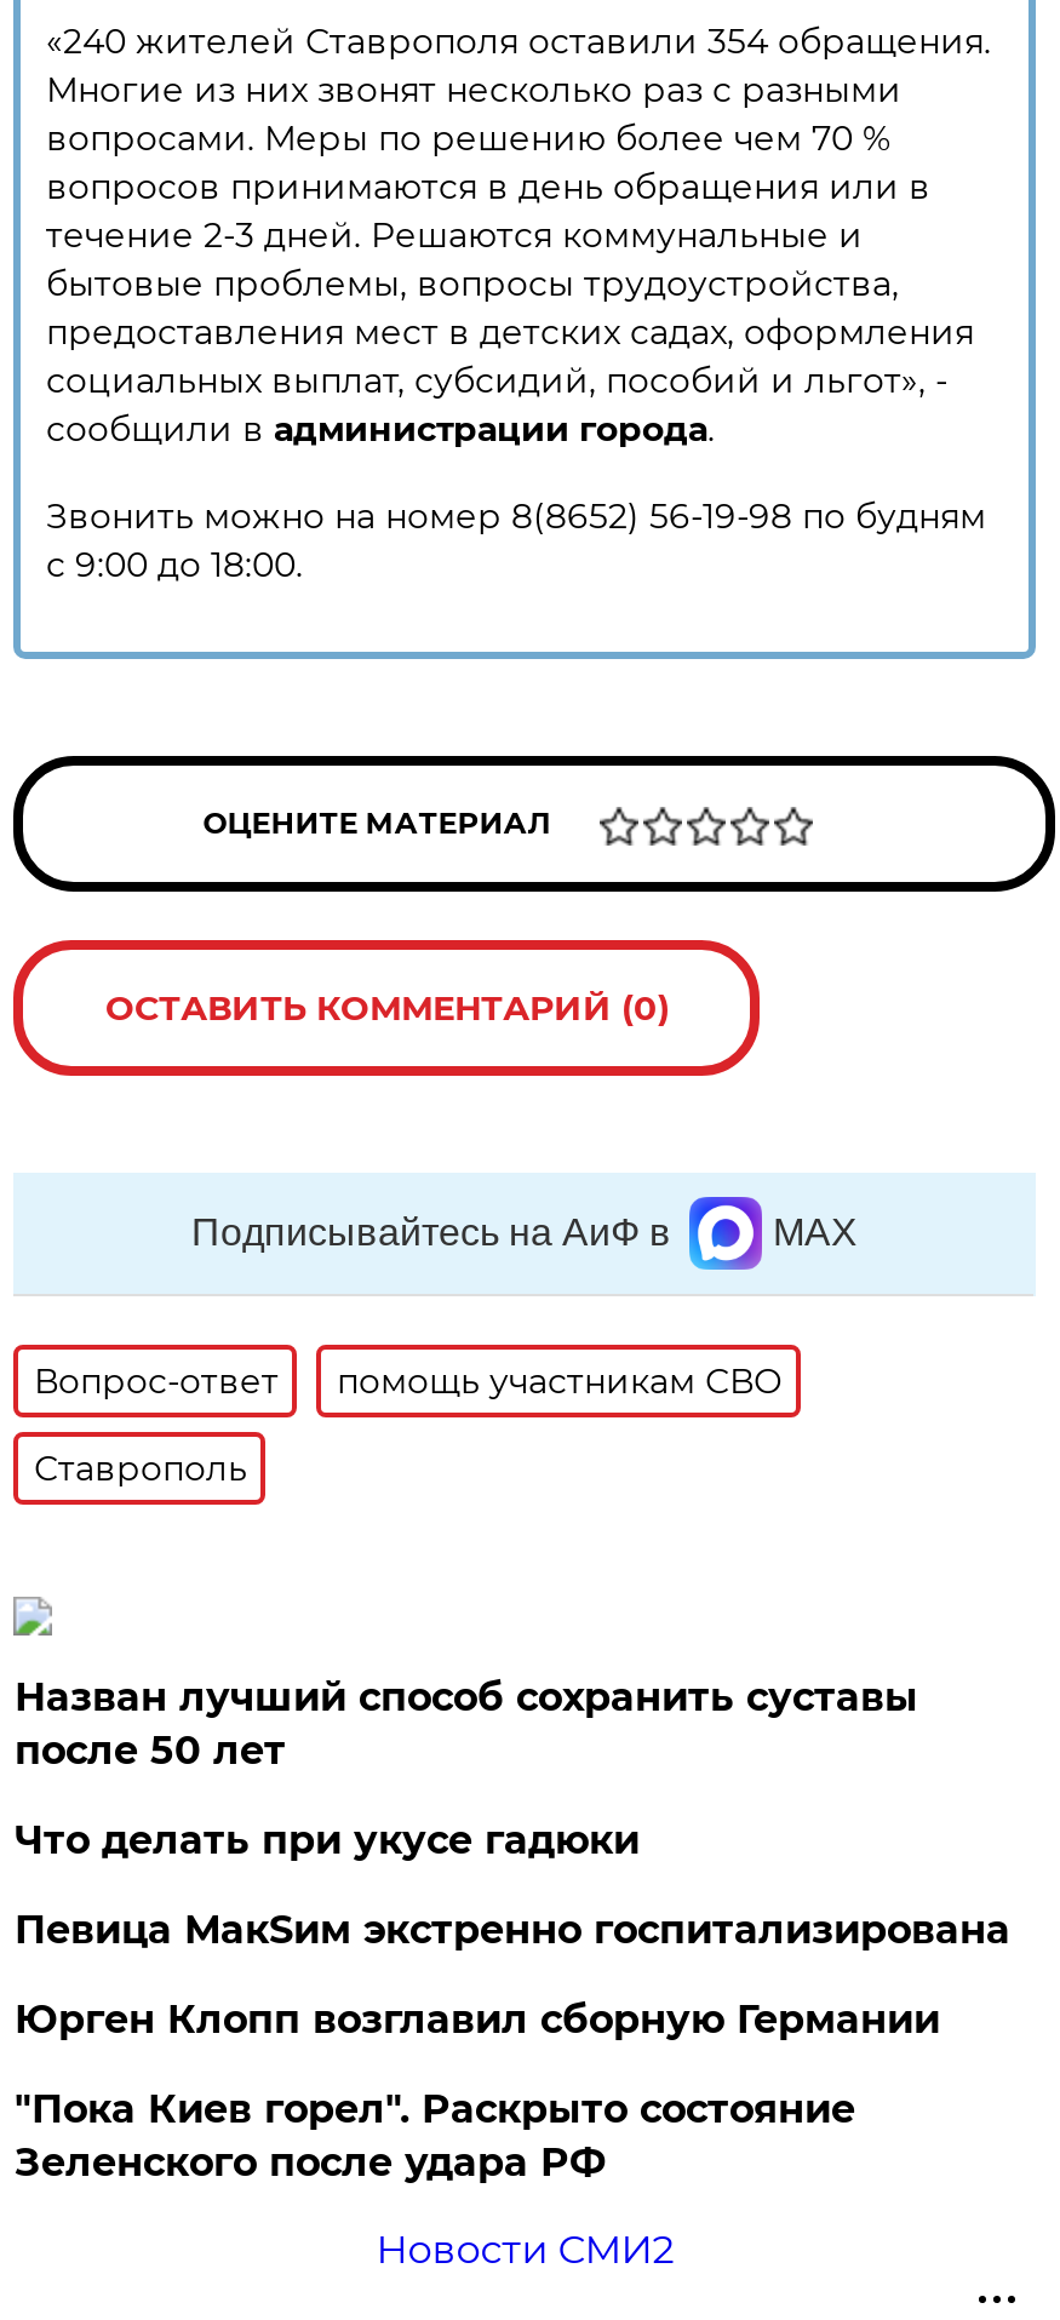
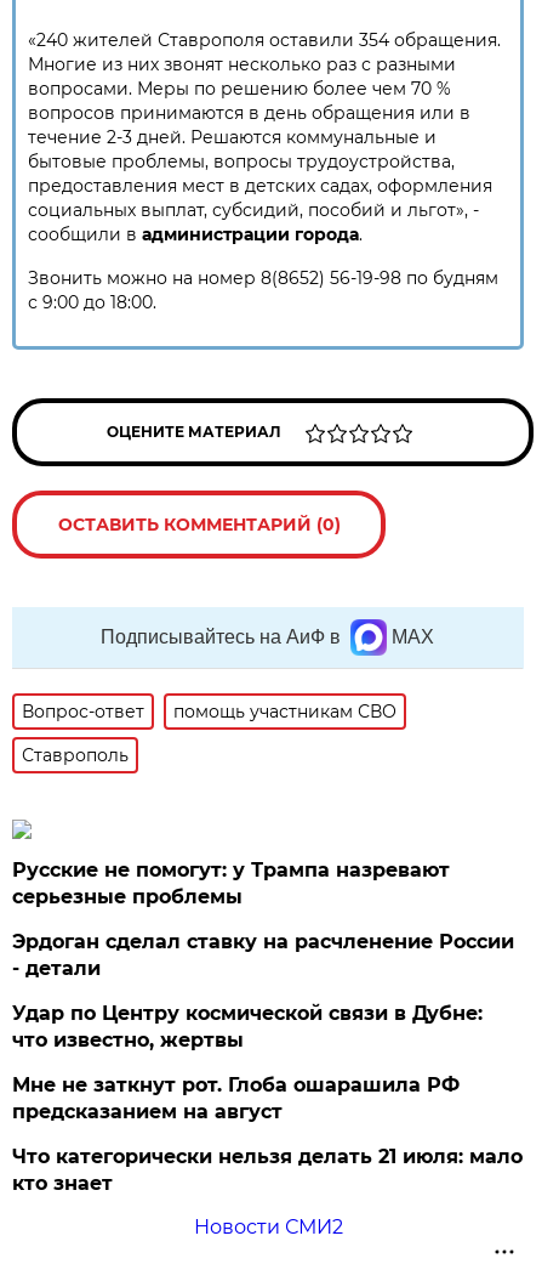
- Назван лучший способ сохранить суставы
- после 50 лет
+ Русские не помогут: у Трампа назревают
+ серьезные проблемы

- Что делать при укусе гадюки
+ Эрдоган сделал ставку на расчленение России
+ - детали

- Певица МакSим экстренно госпитализирована
+ Удар по Центру космической связи в Дубне:
+ что известно, жертвы

- Юрген Клопп возглавил сборную Германии
+ Мне не заткнут рот. Глоба ошарашила РФ
+ предсказанием на август

- "Пока Киев горел". Раскрыто состояние
- Зеленского после удара РФ
+ Что категорически нельзя делать 21 июля: мало
+ кто знает
